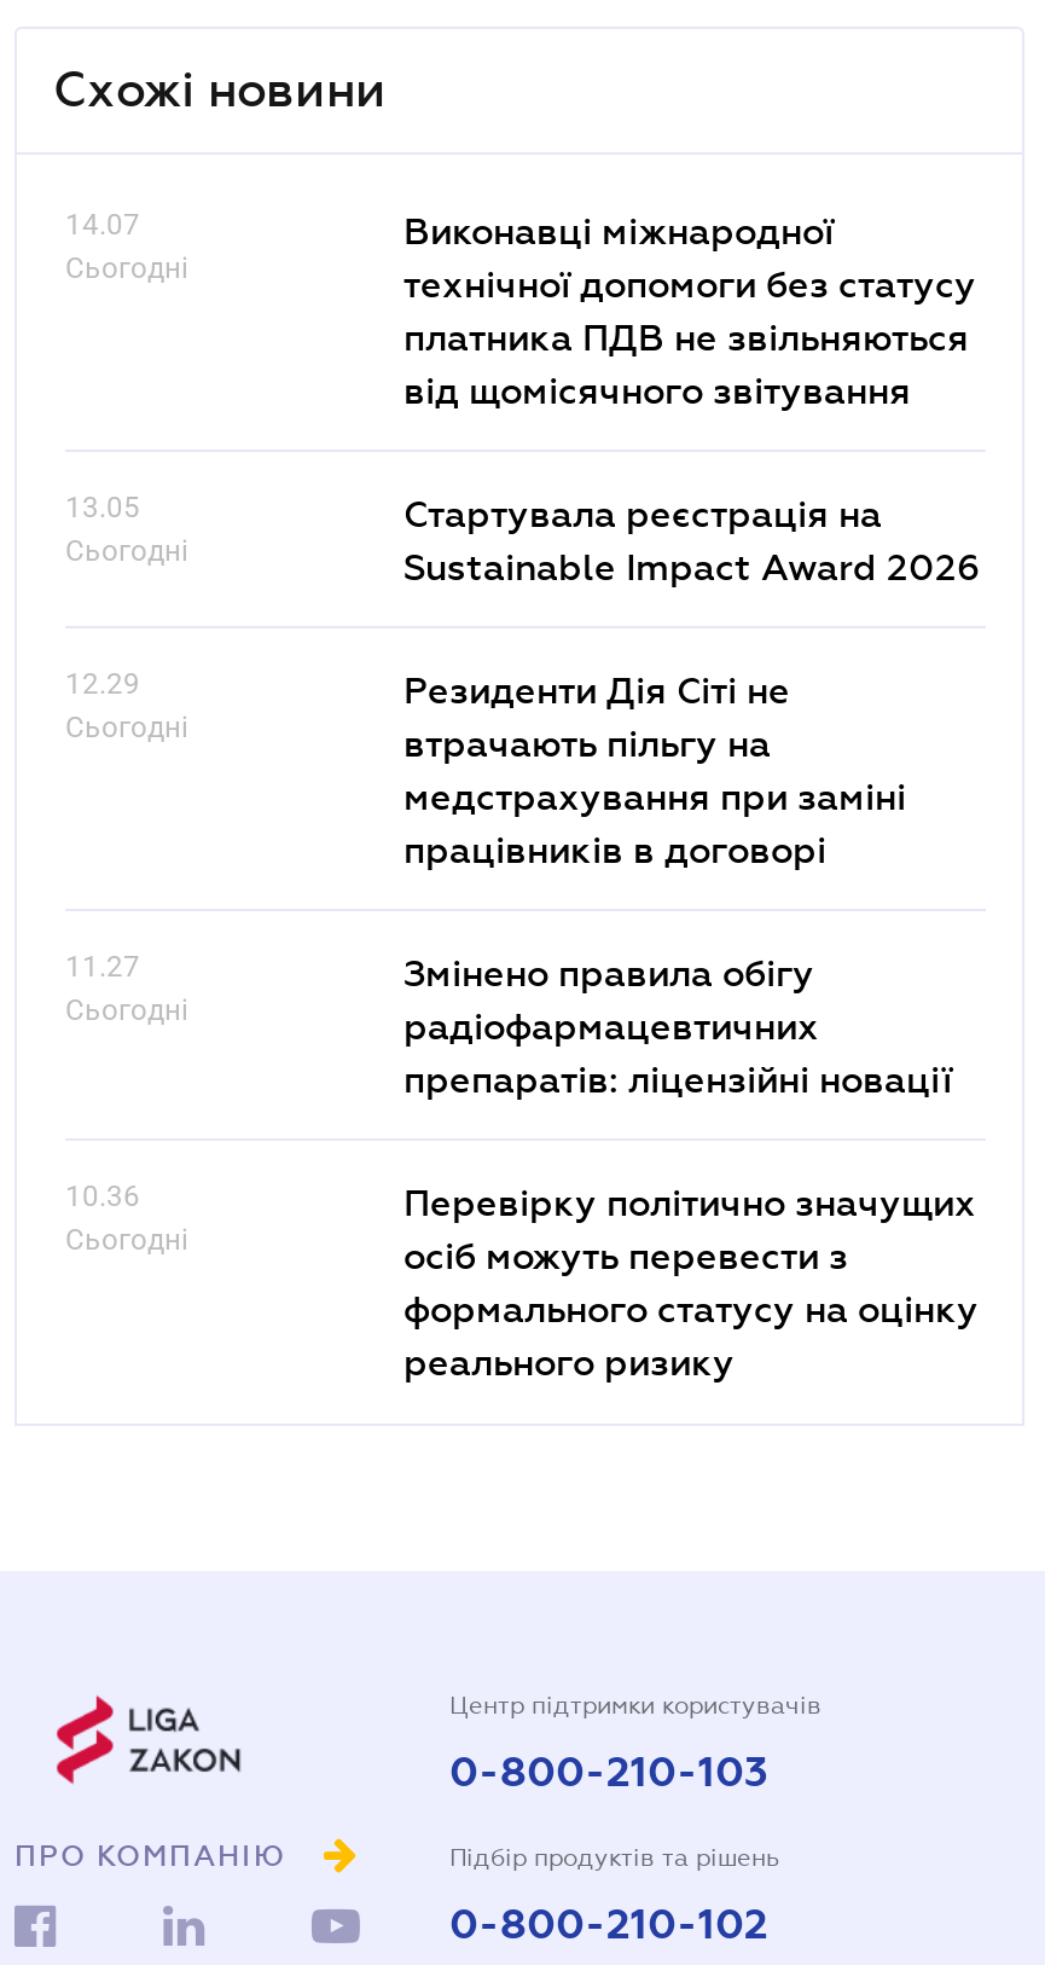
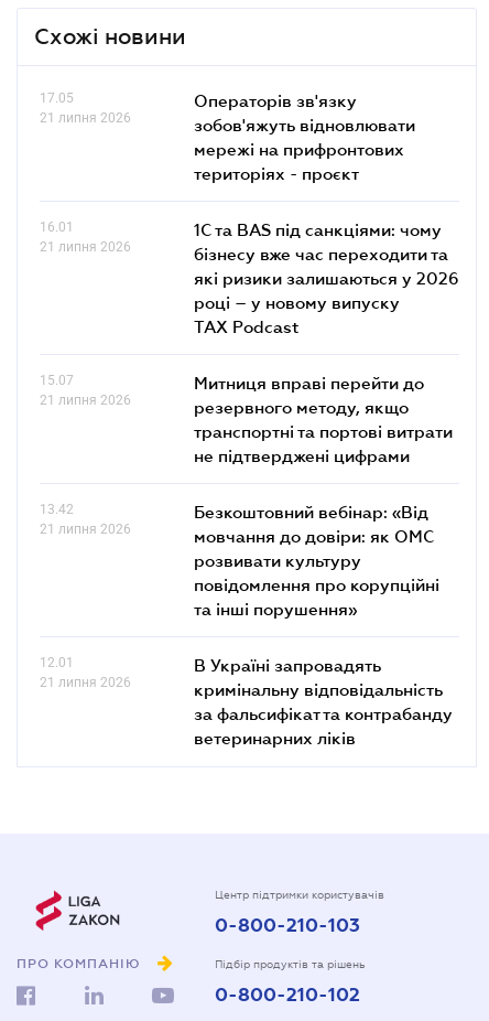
- 14.07
- Сьогодні
+ 17.05
+ 21 липня 2026

- Виконавці міжнародної
- технічної допомоги без статусу
- платника ПДВ не звільняються
- від щомісячного звітування
+ Операторів зв'язку
+ зобов'яжуть відновлювати
+ мережі на прифронтових
+ територіях - проєкт

- 13.05
- Сьогодні
+ 16.01
+ 21 липня 2026

- Стартувала реєстрація на
- Sustainable Impact Award 2026
+ 1С та BAS під санкціями: чому
+ бізнесу вже час переходити та
+ які ризики залишаються у 2026
+ році – у новому випуску
+ TAX Podcast

- 12.29
- Сьогодні
+ 15.07
+ 21 липня 2026

- Резиденти Дія Сіті не
- втрачають пільгу на
- медстрахування при заміні
- працівників в договорі
+ Митниця вправі перейти до
+ резервного методу, якщо
+ транспортні та портові витрати
+ не підтверджені цифрами

- 11.27
- Сьогодні
+ 13.42
+ 21 липня 2026

- Змінено правила обігу
- радіофармацевтичних
- препаратів: ліцензійні новації
+ Безкоштовний вебінар: «Від
+ мовчання до довіри: як ОМС
+ розвивати культуру
+ повідомлення про корупційні
+ та інші порушення»

- 10.36
- Сьогодні
+ 12.01
+ 21 липня 2026

- Перевірку політично значущих
- осіб можуть перевести з
- формального статусу на оцінку
- реального ризику
+ В Україні запровадять
+ кримінальну відповідальність
+ за фальсифікат та контрабанду
+ ветеринарних ліків
